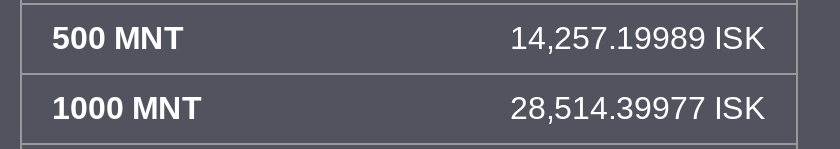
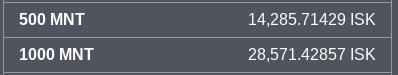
- 14,257.19989 ISK
+ 14,285.71429 ISK

- 28,514.39977 ISK
+ 28,571.42857 ISK
